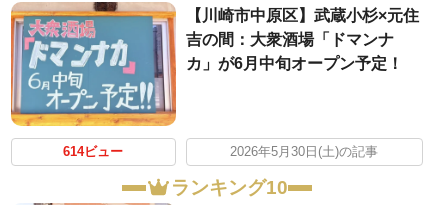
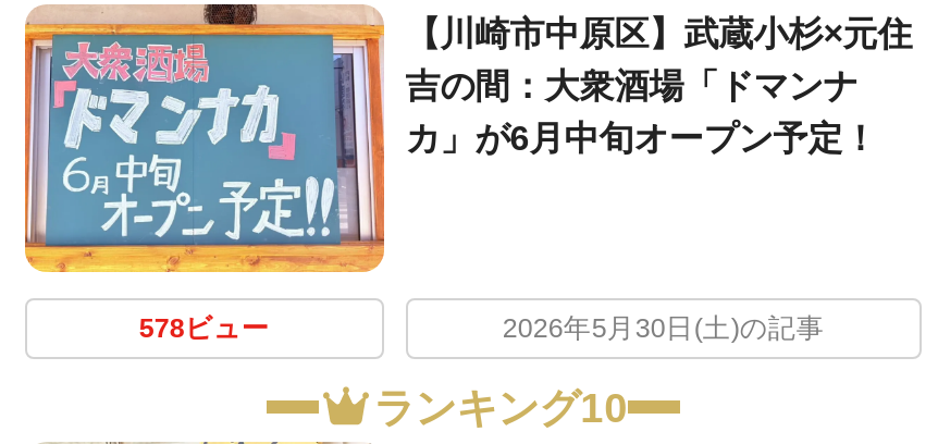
- 614ビュー
+ 578ビュー
